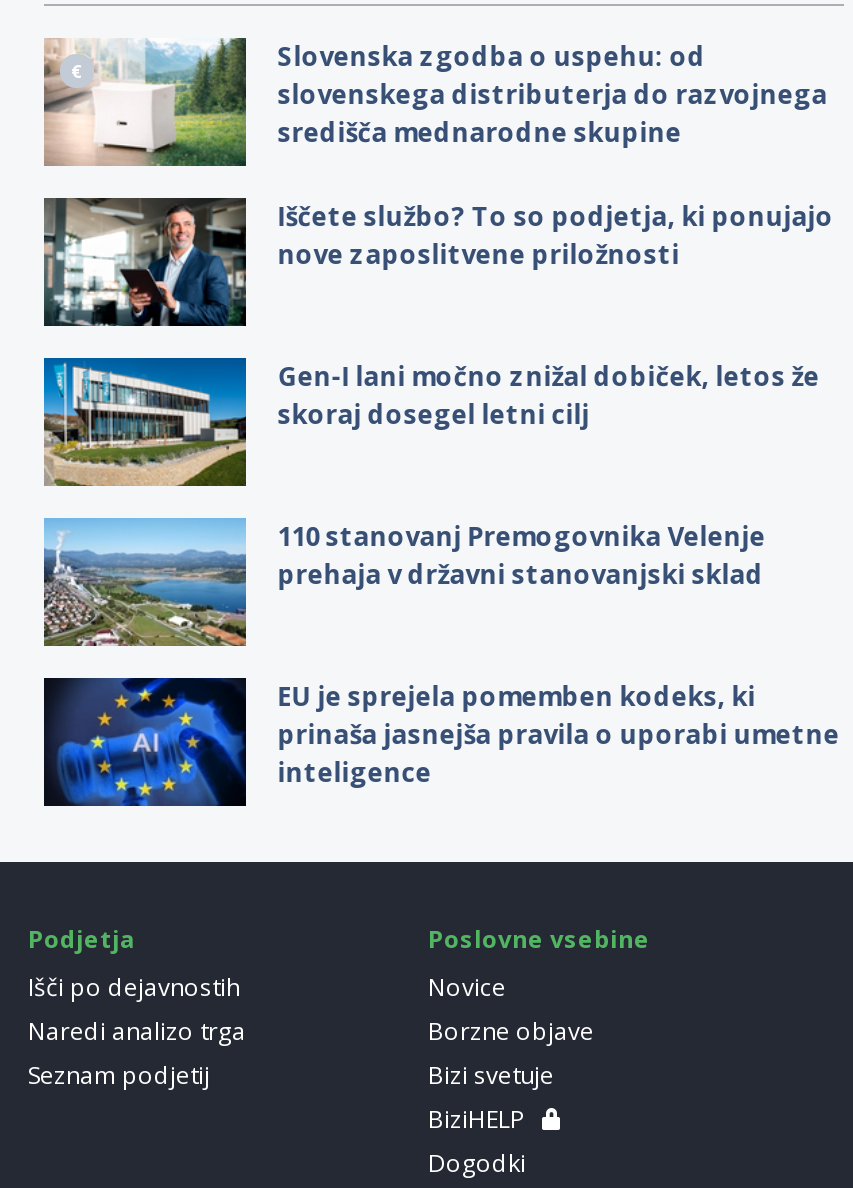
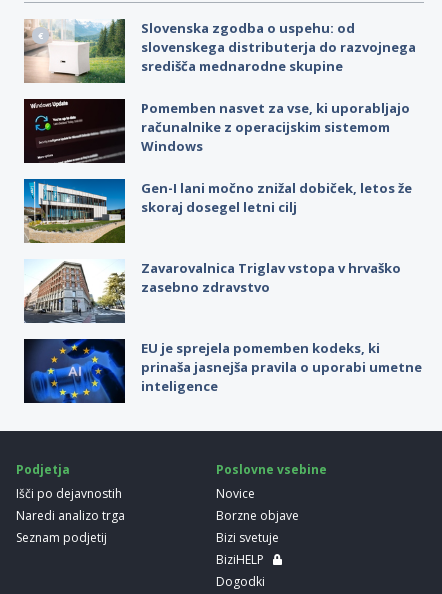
- [image]
- Iščete službo? To so podjetja, ki ponujajo
- nove zaposlitvene priložnosti
+ [image]
+ Pomemben nasvet za vse, ki uporabljajo
+ računalnike z operacijskim sistemom
+ Windows

- [image]
- 110 stanovanj Premogovnika Velenje
- prehaja v državni stanovanjski sklad
+ [image]
+ Zavarovalnica Triglav vstopa v hrvaško
+ zasebno zdravstvo
